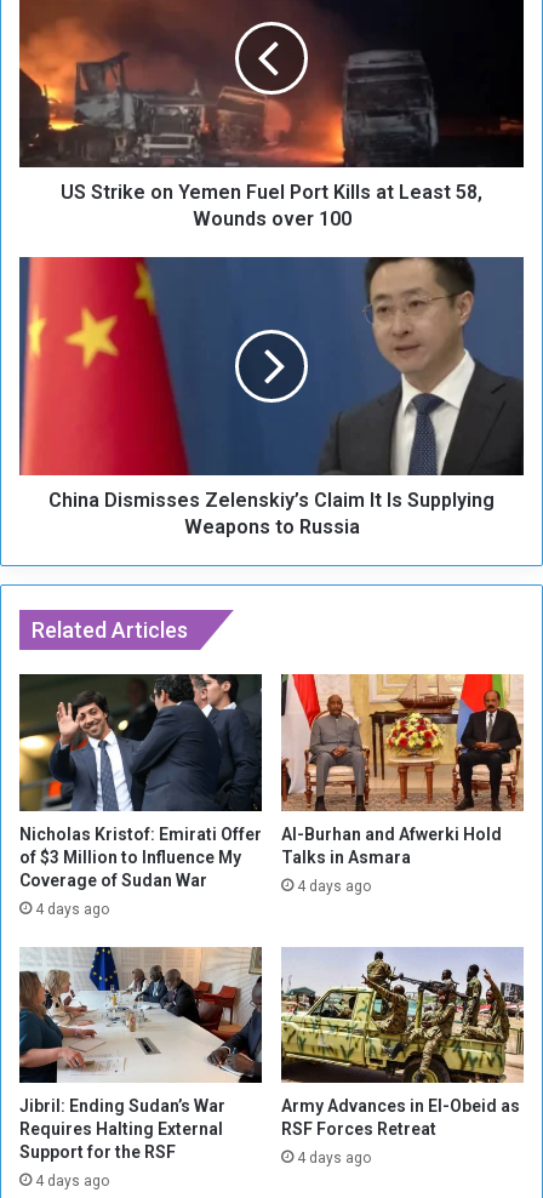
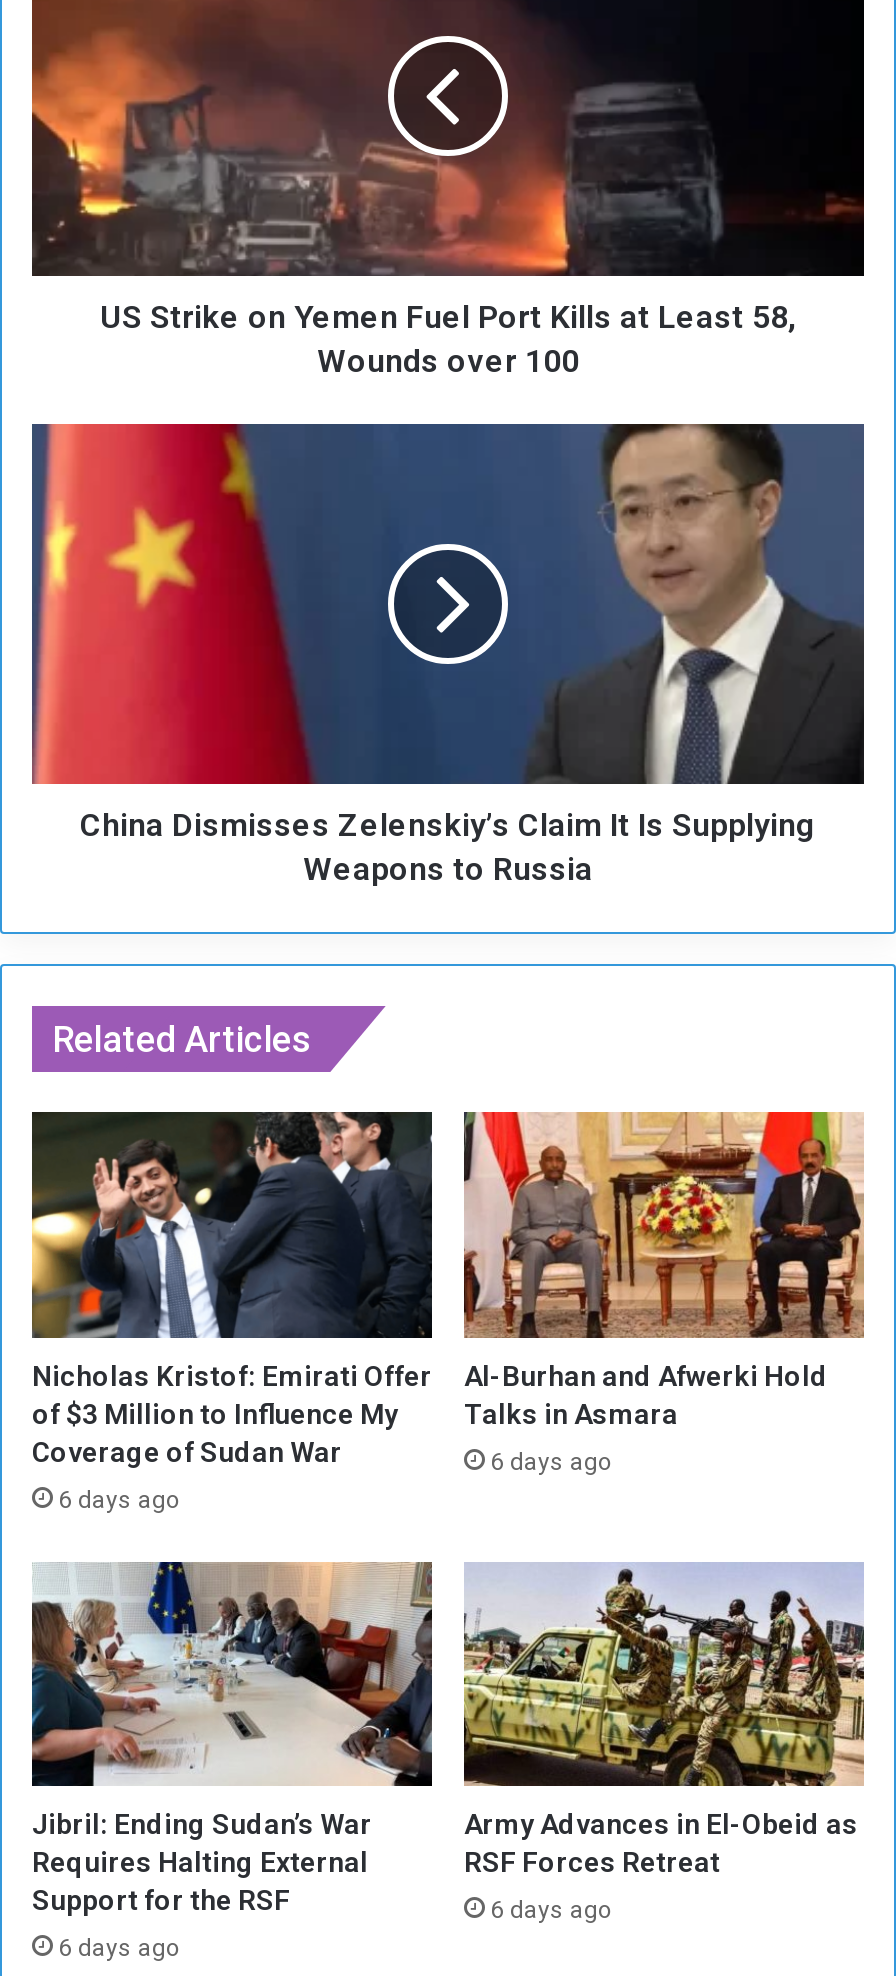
- 4 days ago
+ 6 days ago

- 4 days ago
+ 6 days ago

- 4 days ago
+ 6 days ago

- 4 days ago
+ 6 days ago
